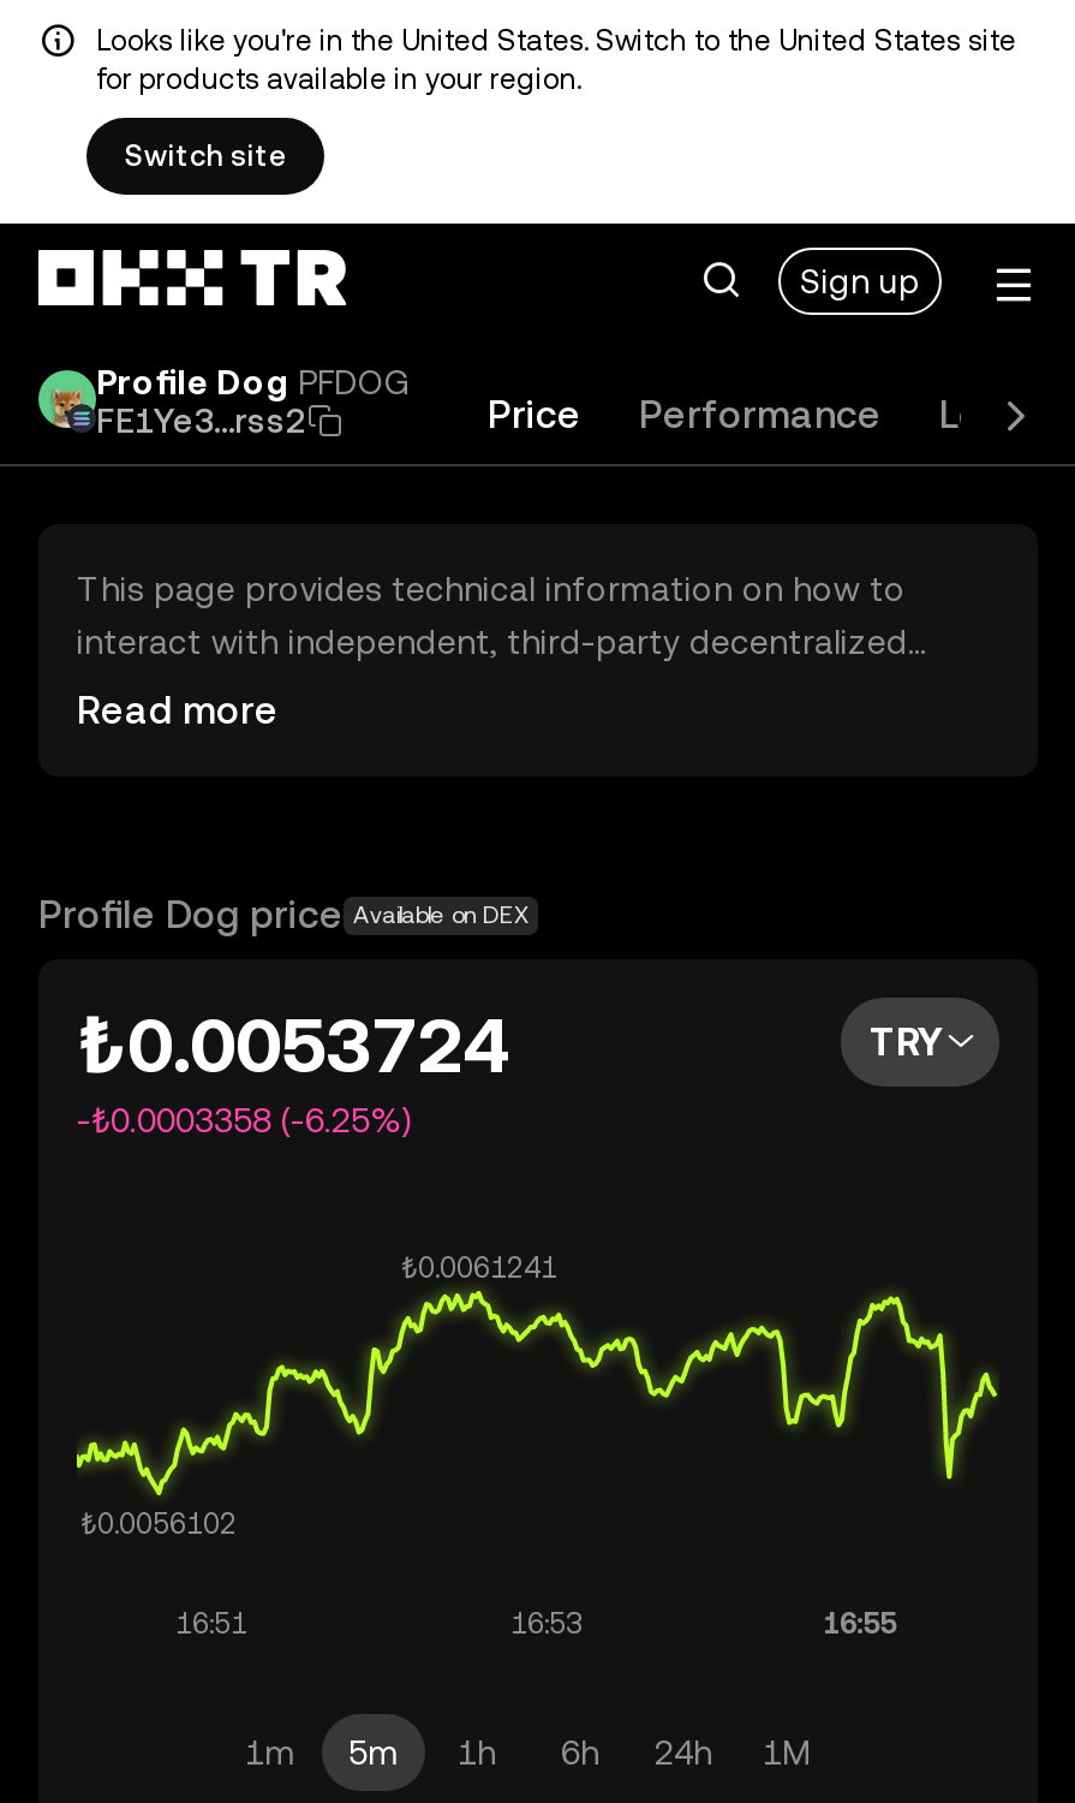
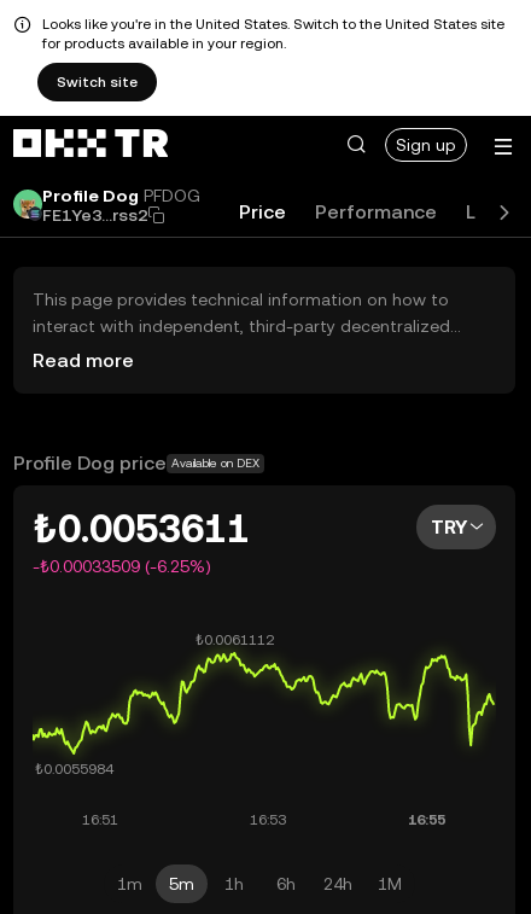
- ₺0.0053724
+ ₺0.0053611

- -₺0.0003358 (-6.25%)
+ -₺0.00033509 (-6.25%)
